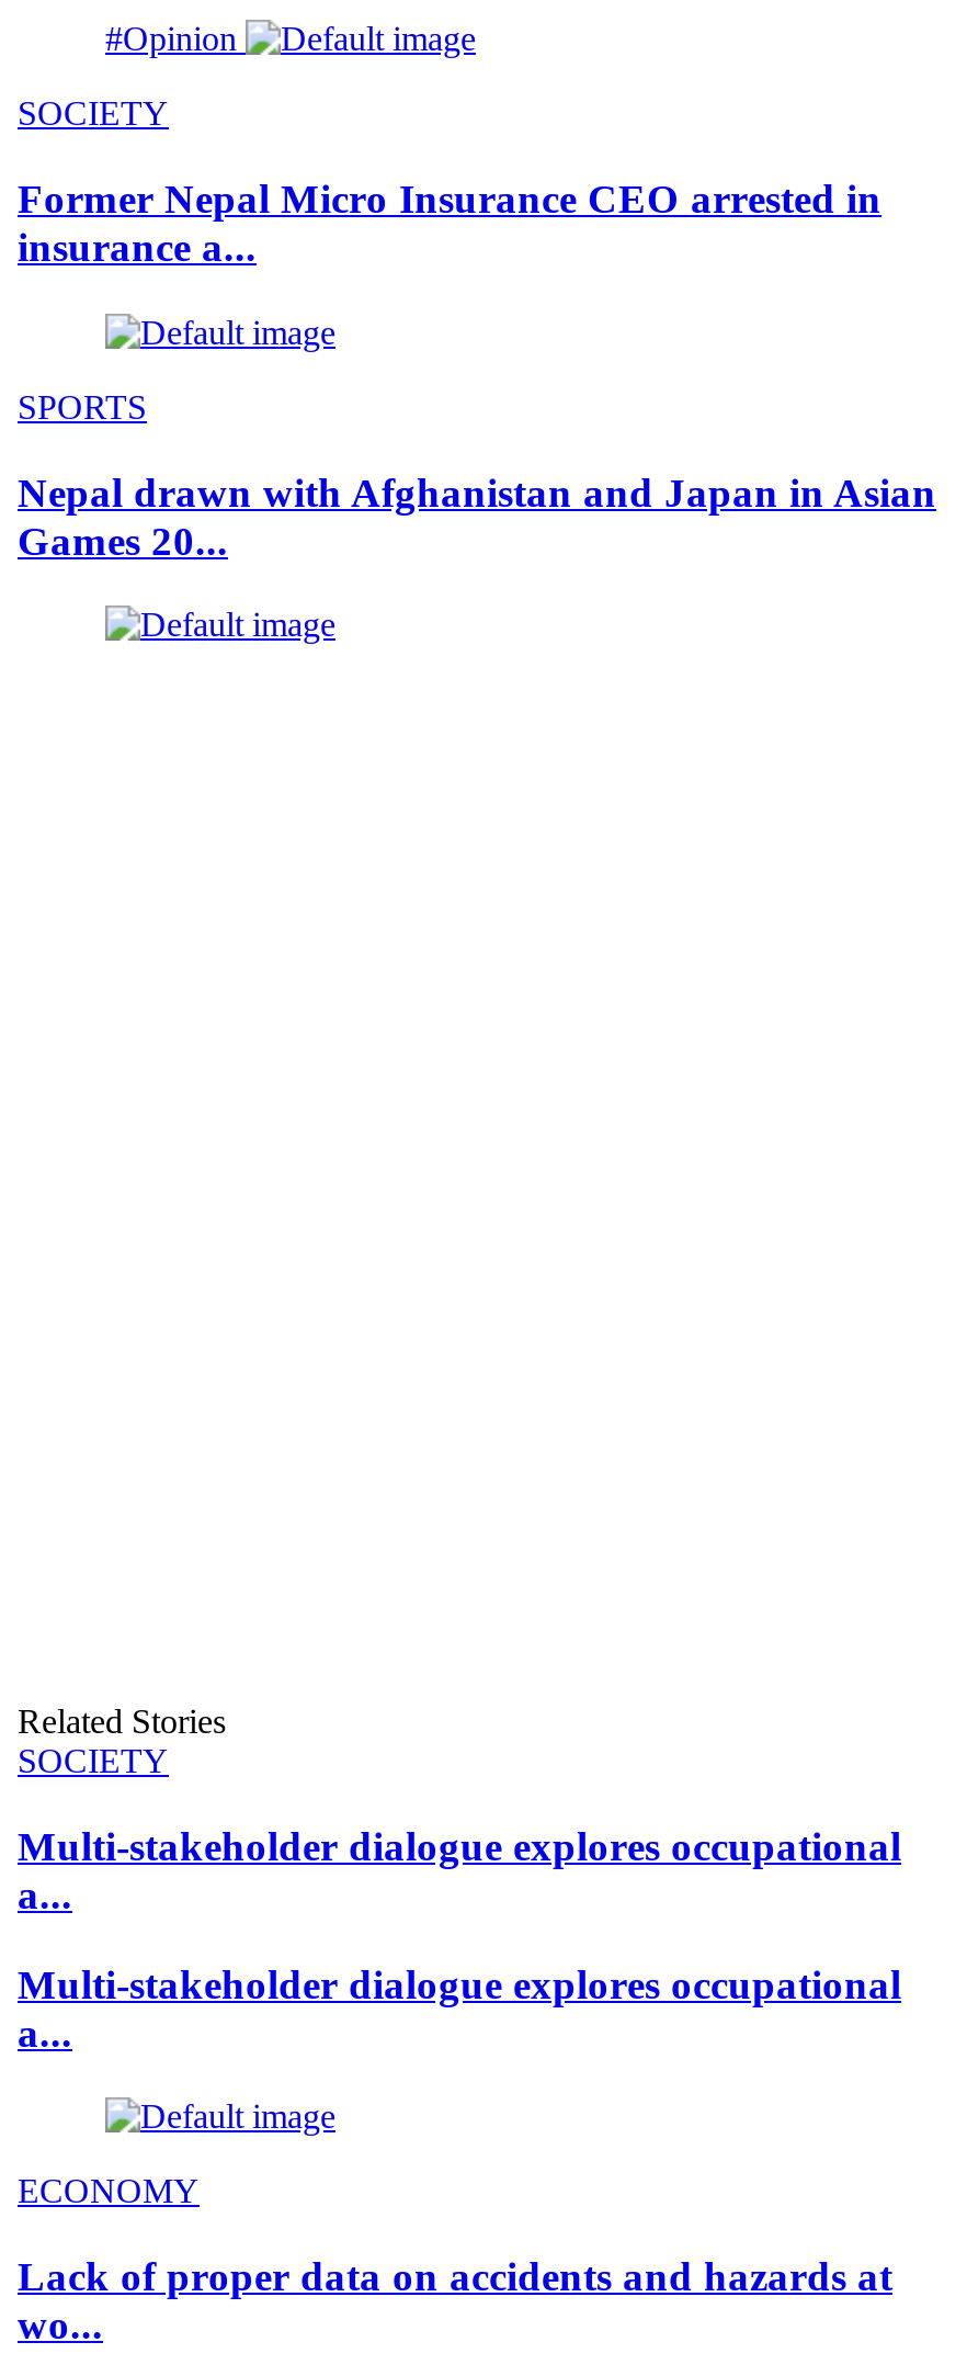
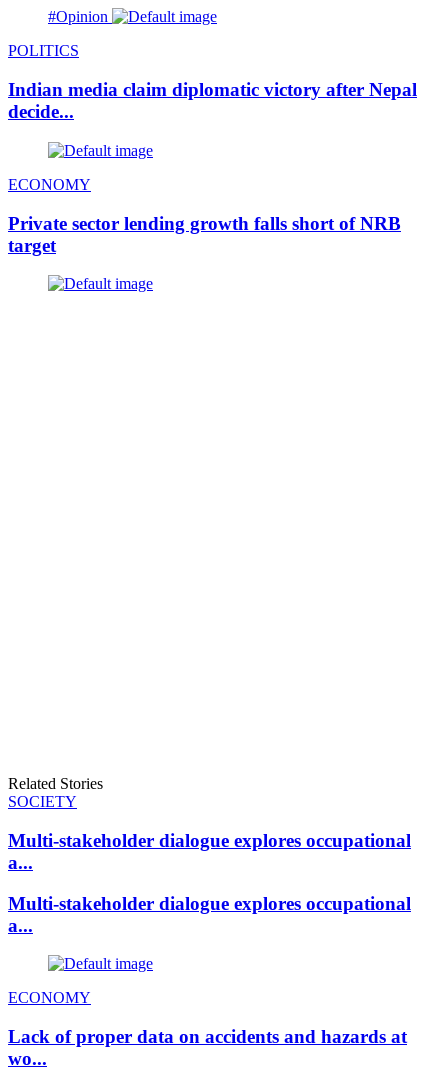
- SOCIETY
+ POLITICS

- Former Nepal Micro Insurance CEO arrested in
- insurance a...
+ Indian media claim diplomatic victory after Nepal
+ decide...

- SPORTS
+ ECONOMY

- Nepal drawn with Afghanistan and Japan in Asian
- Games 20...
+ Private sector lending growth falls short of NRB
+ target
